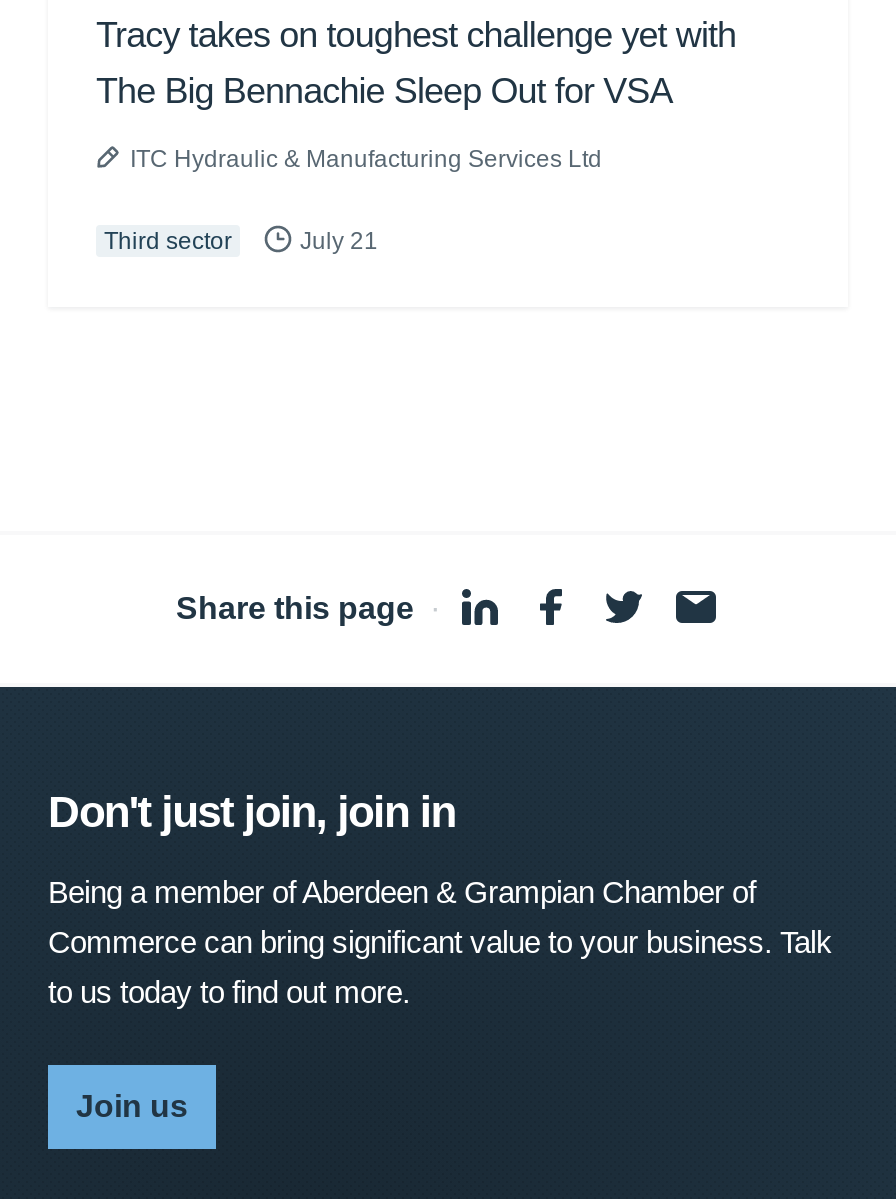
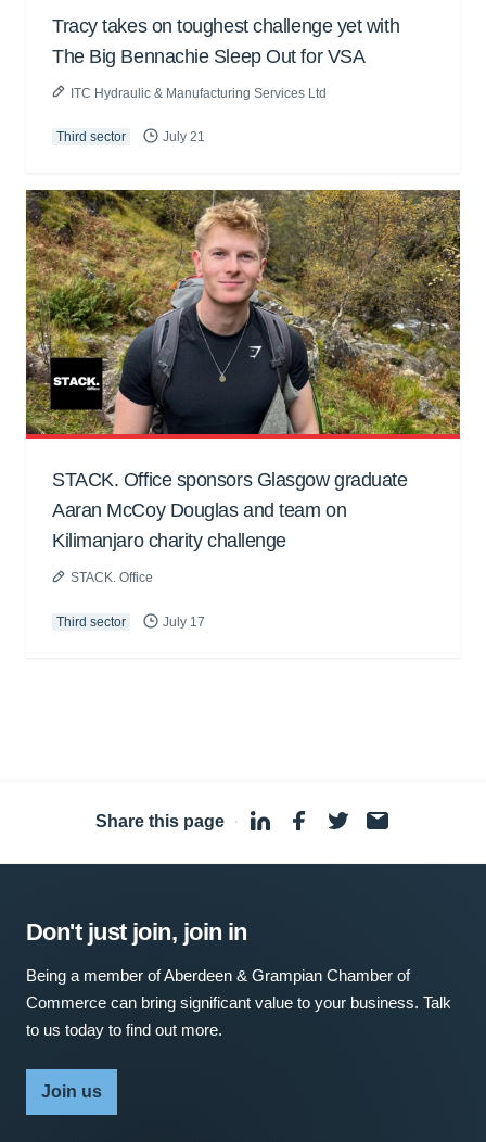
+ [image]
+ STACK. Office sponsors Glasgow graduate
+ Aaran McCoy Douglas and team on
+ Kilimanjaro charity challenge
+ STACK. Office
+ Third sector
+ July 17
